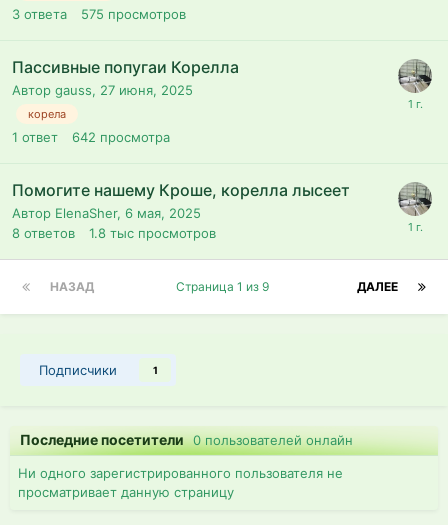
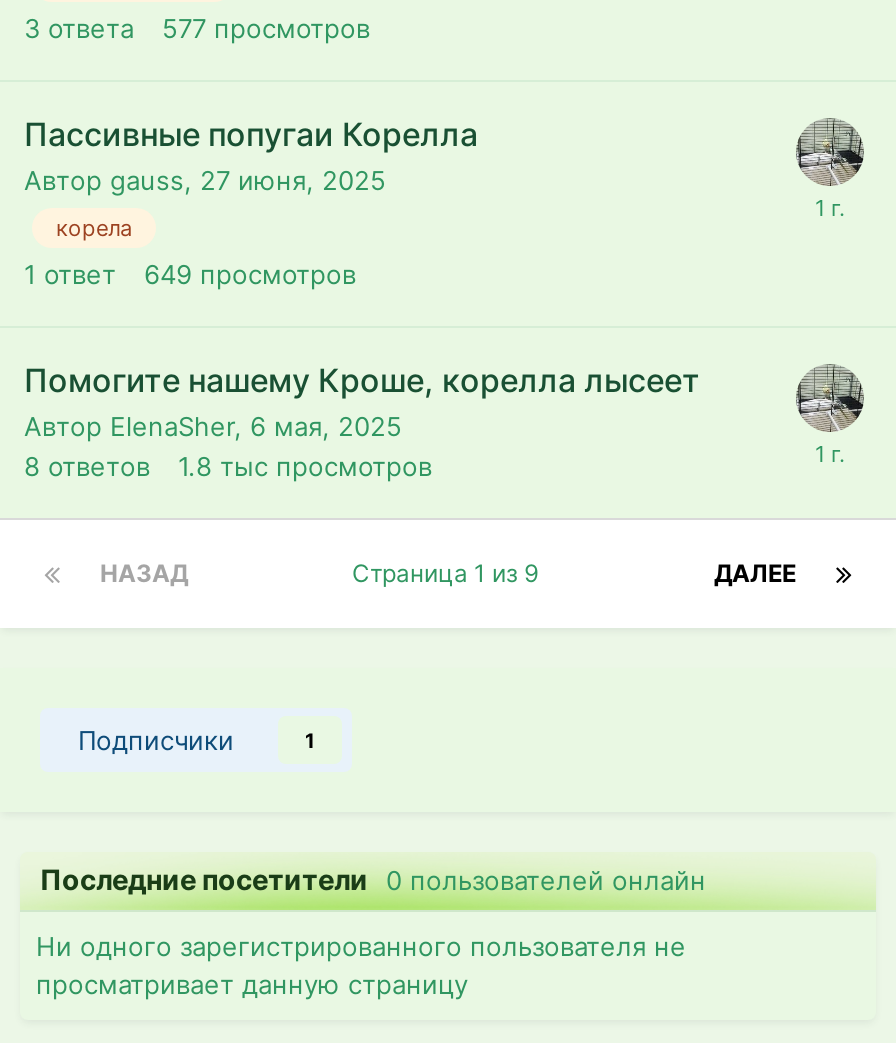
- 575 просмотров
+ 577 просмотров

- 1 ответ 642 просмотра
+ 1 ответ 649 просмотров
